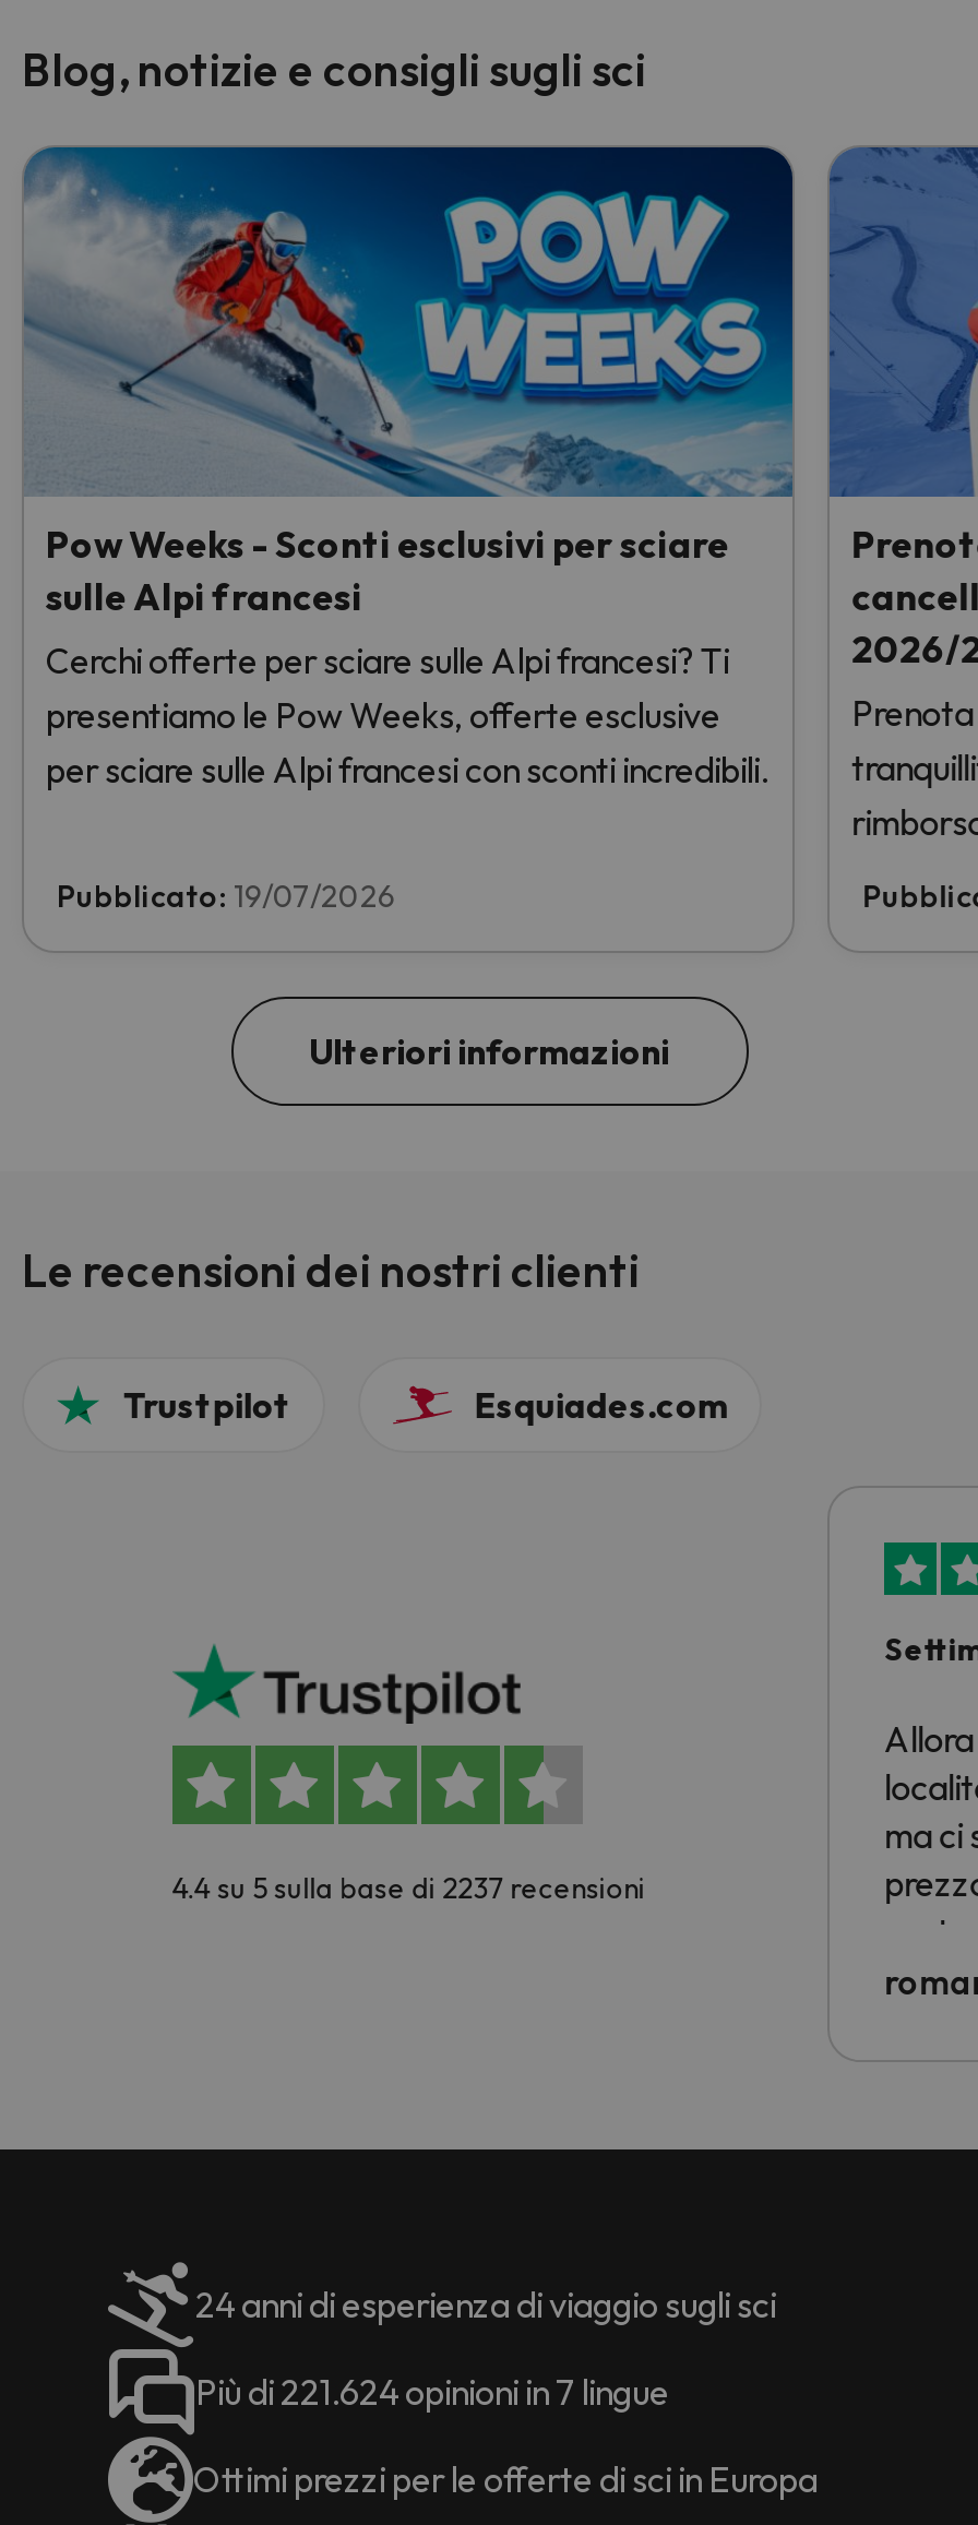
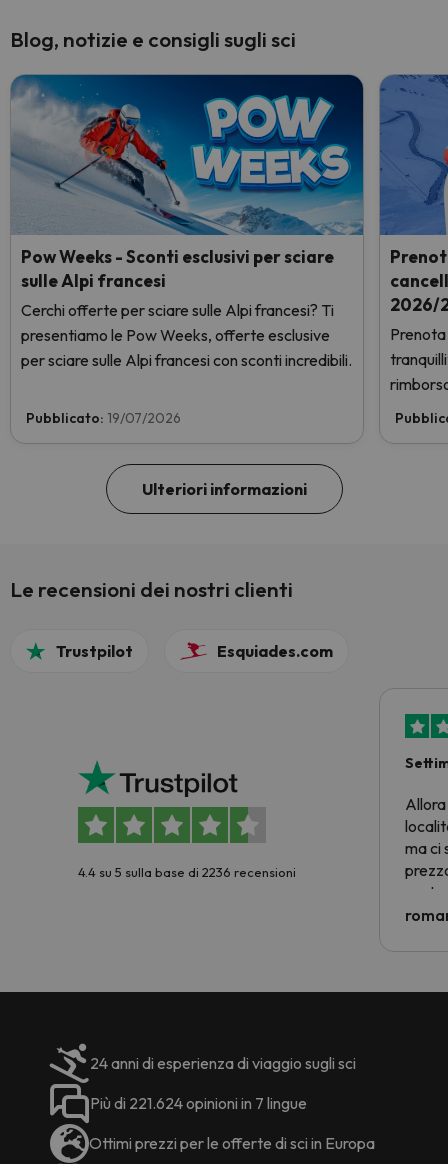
- 4.4 su 5 sulla base di 2237 recensioni
+ 4.4 su 5 sulla base di 2236 recensioni
